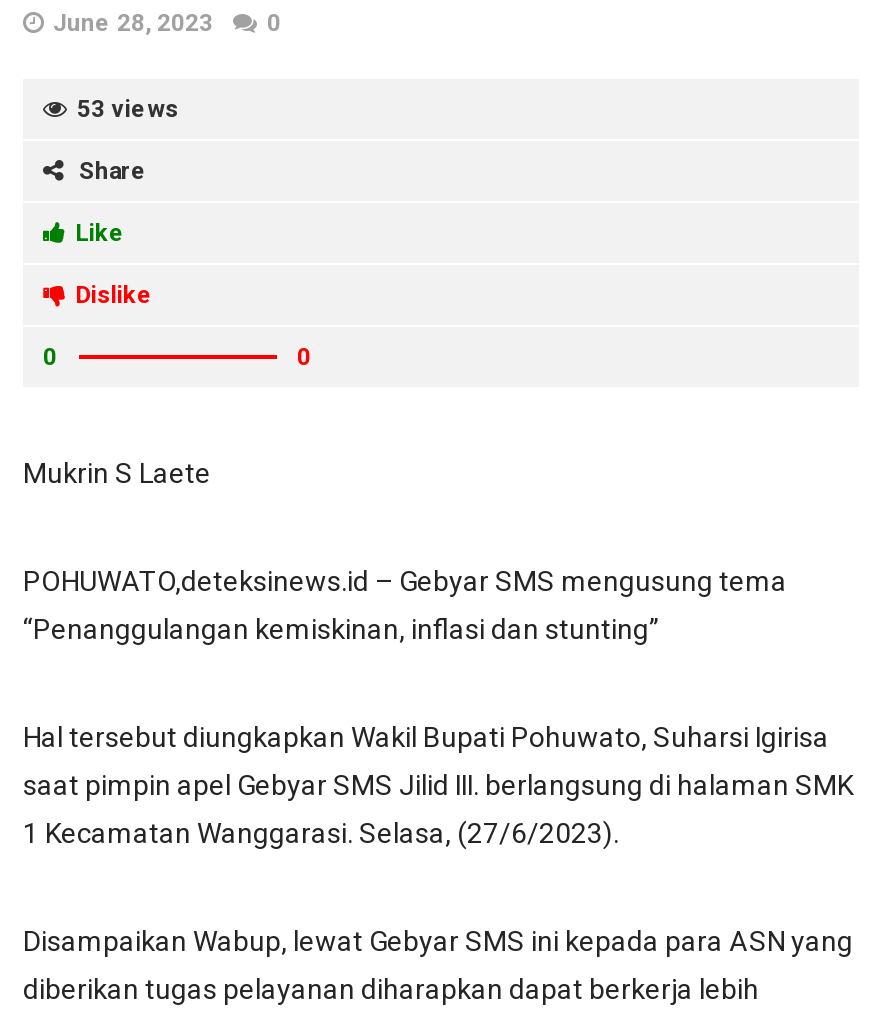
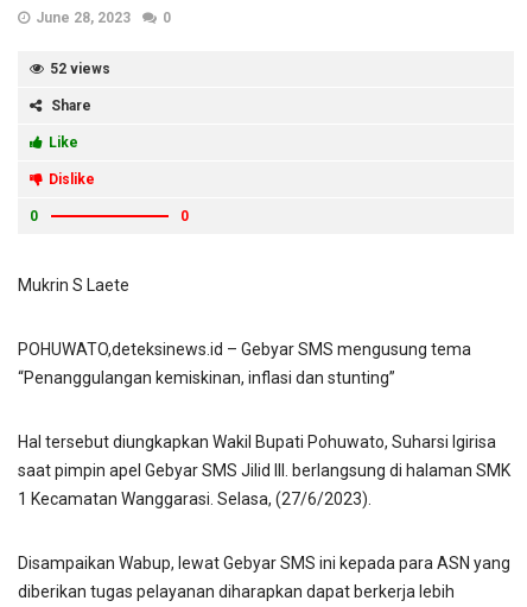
- 53 views
+ 52 views
